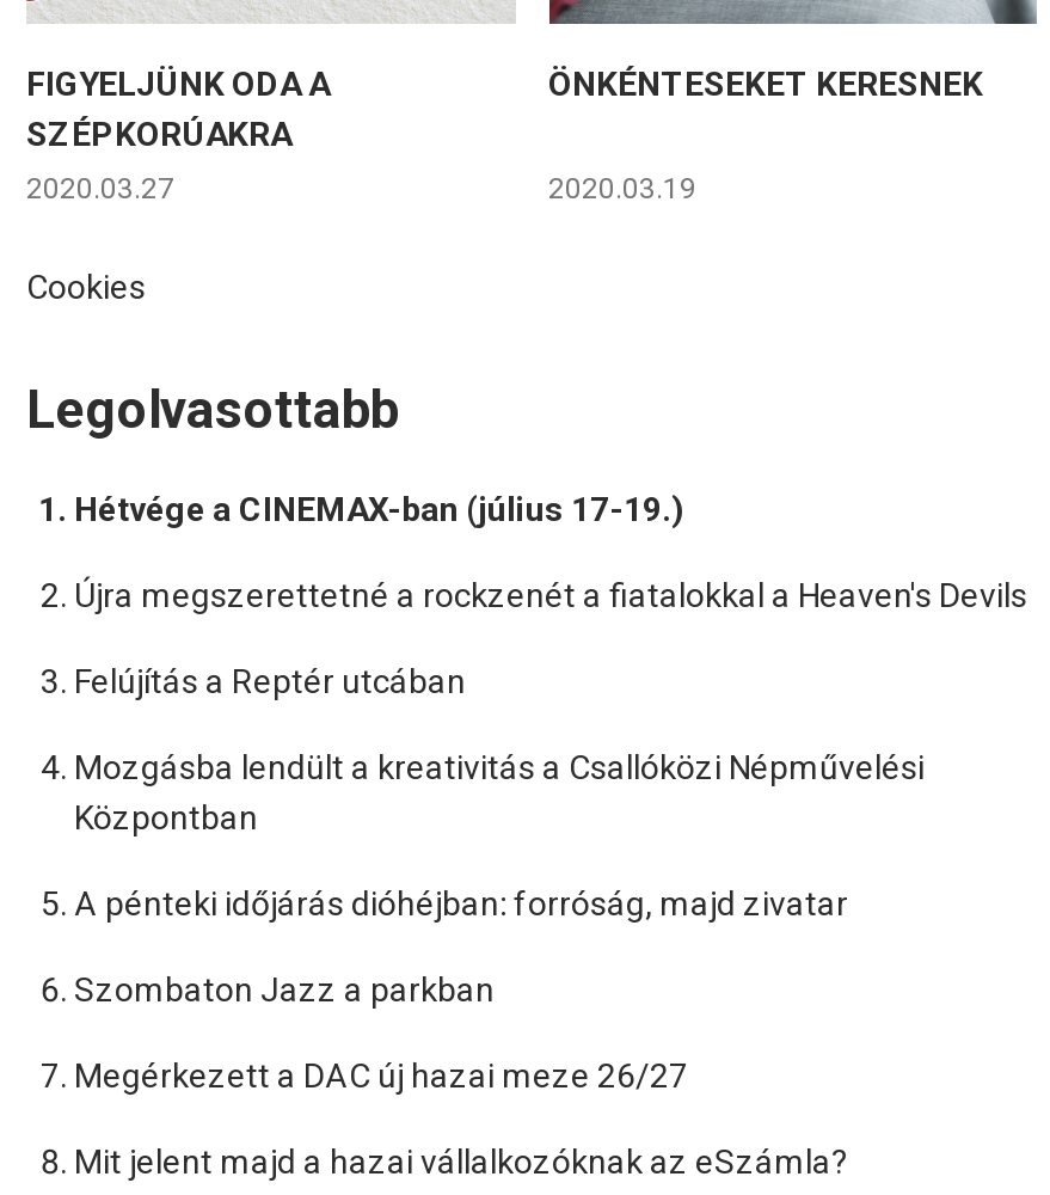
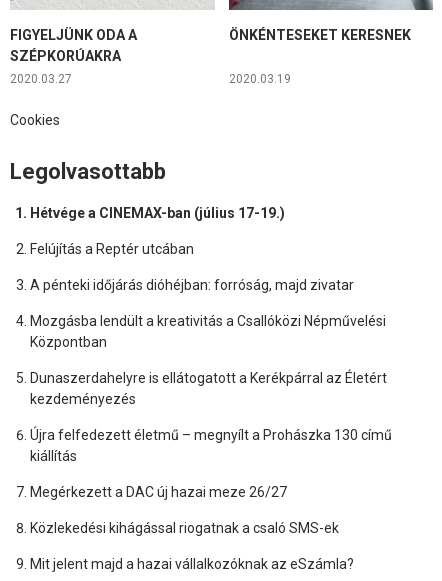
- Újra megszerettetné a rockzenét a fiatalokkal a Heaven's Devils

moved up: Felújítás a Reptér utcában

+ Dunaszerdahelyre is ellátogatott a Kerékpárral az Életért
+ kezdeményezés

moved up: A pénteki időjárás dióhéjban: forróság, majd zivatar

- Szombaton Jazz a parkban
+ Újra felfedezett életmű – megnyílt a Prohászka 130 című
+ kiállítás

+ Közlekedési kihágással riogatnak a csaló SMS-ek
